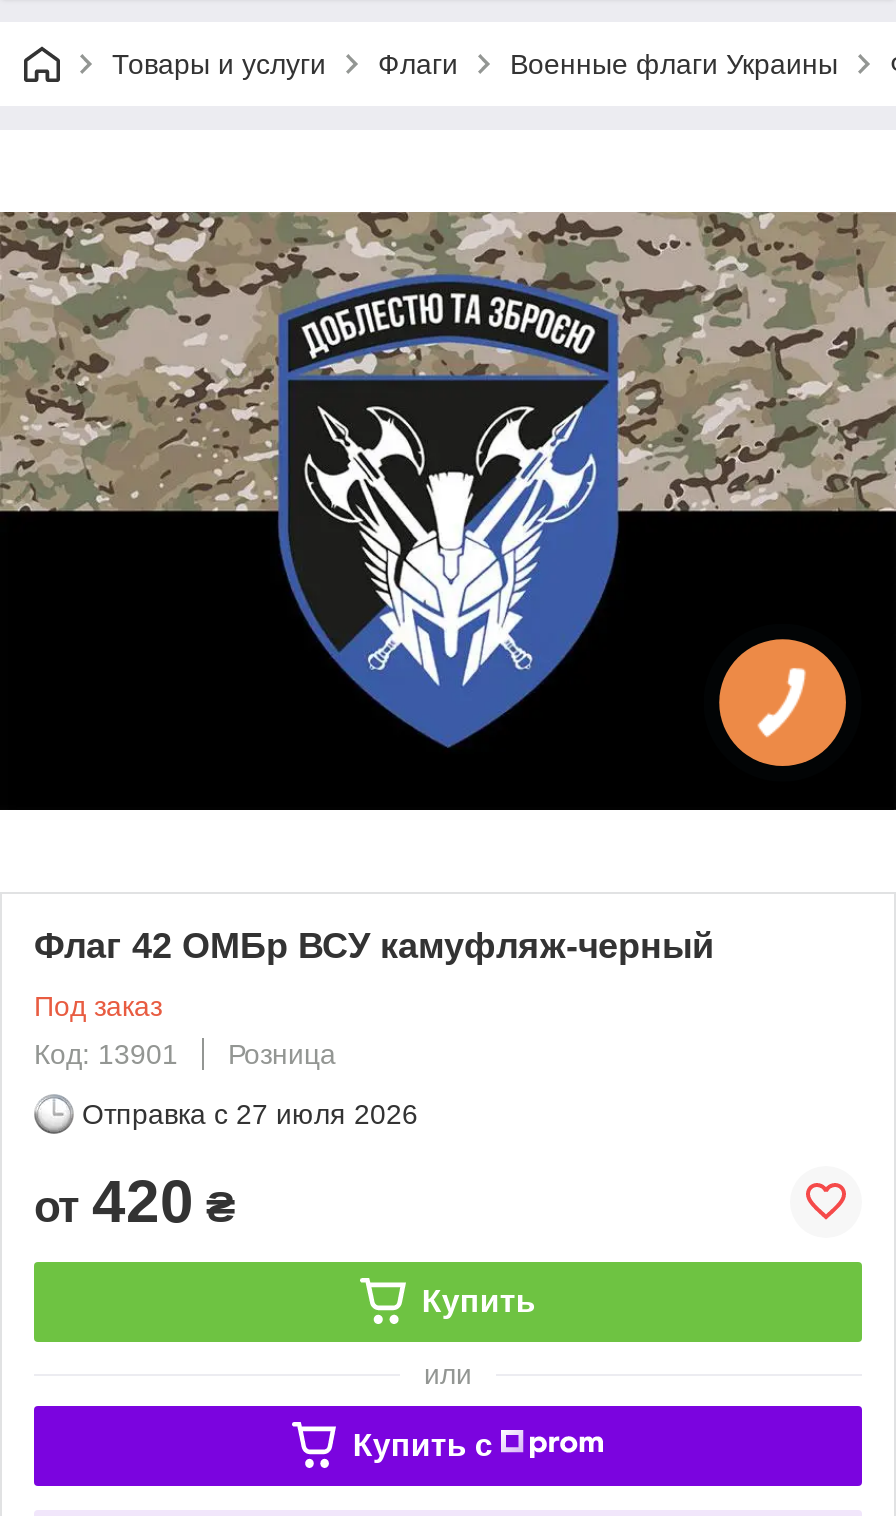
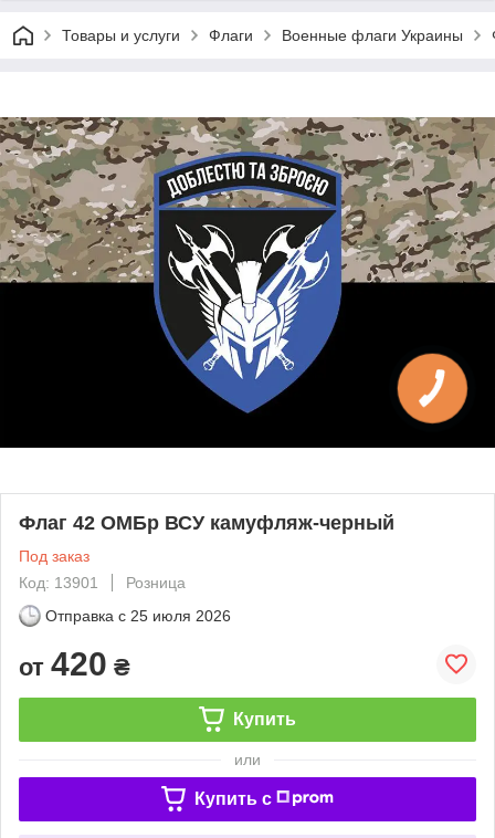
- Отправка с 27 июля 2026
+ Отправка с 25 июля 2026
